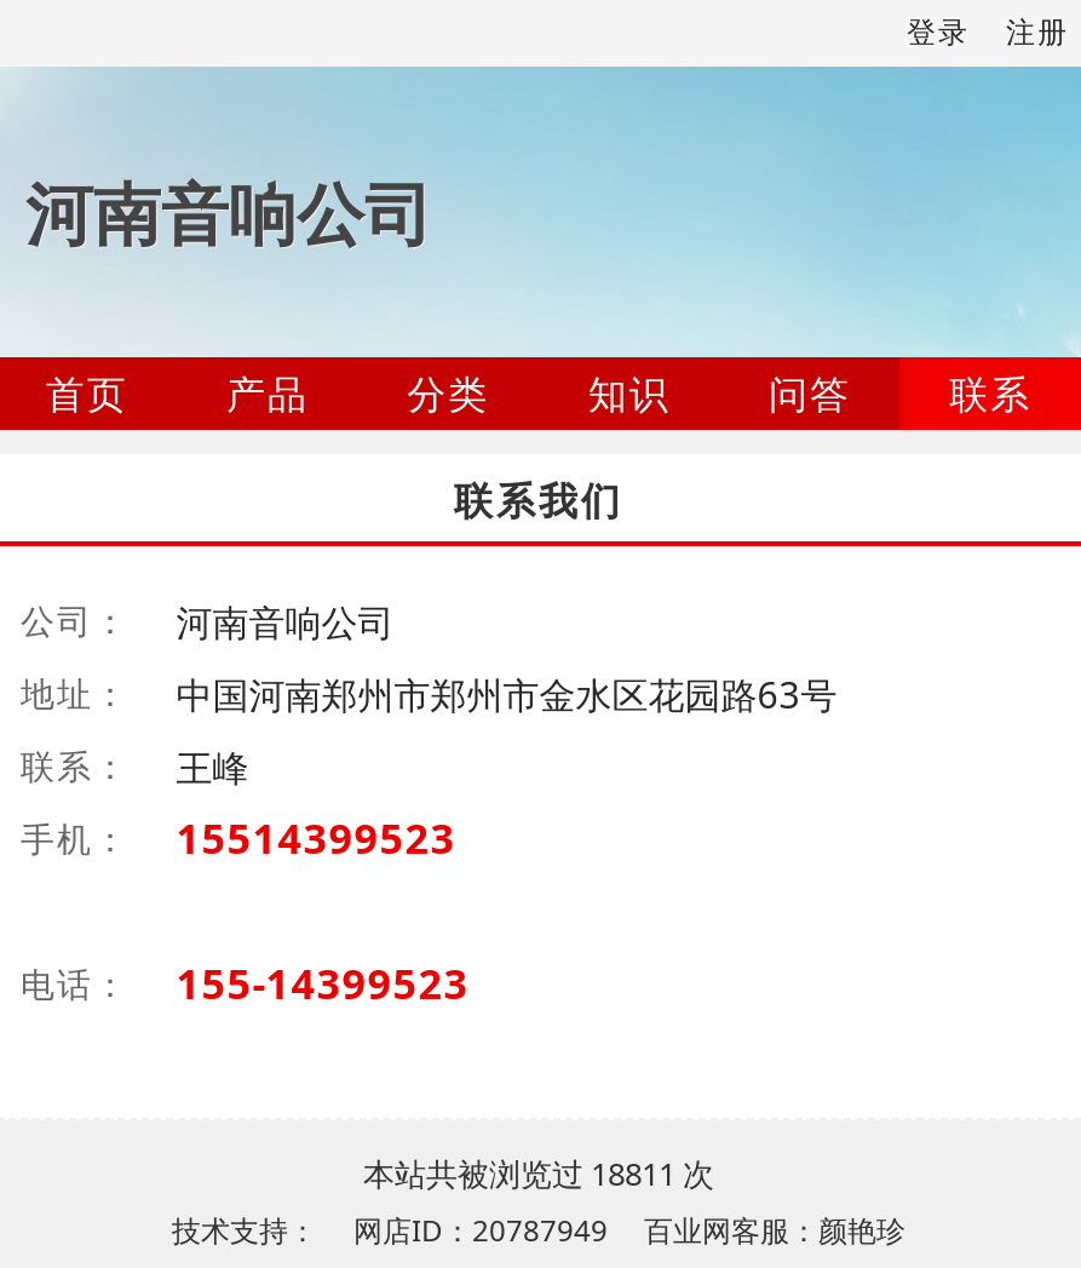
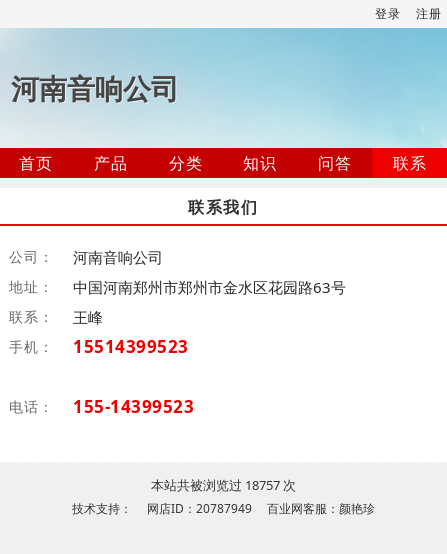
- 本站共被浏览过 18811 次
+ 本站共被浏览过 18757 次
